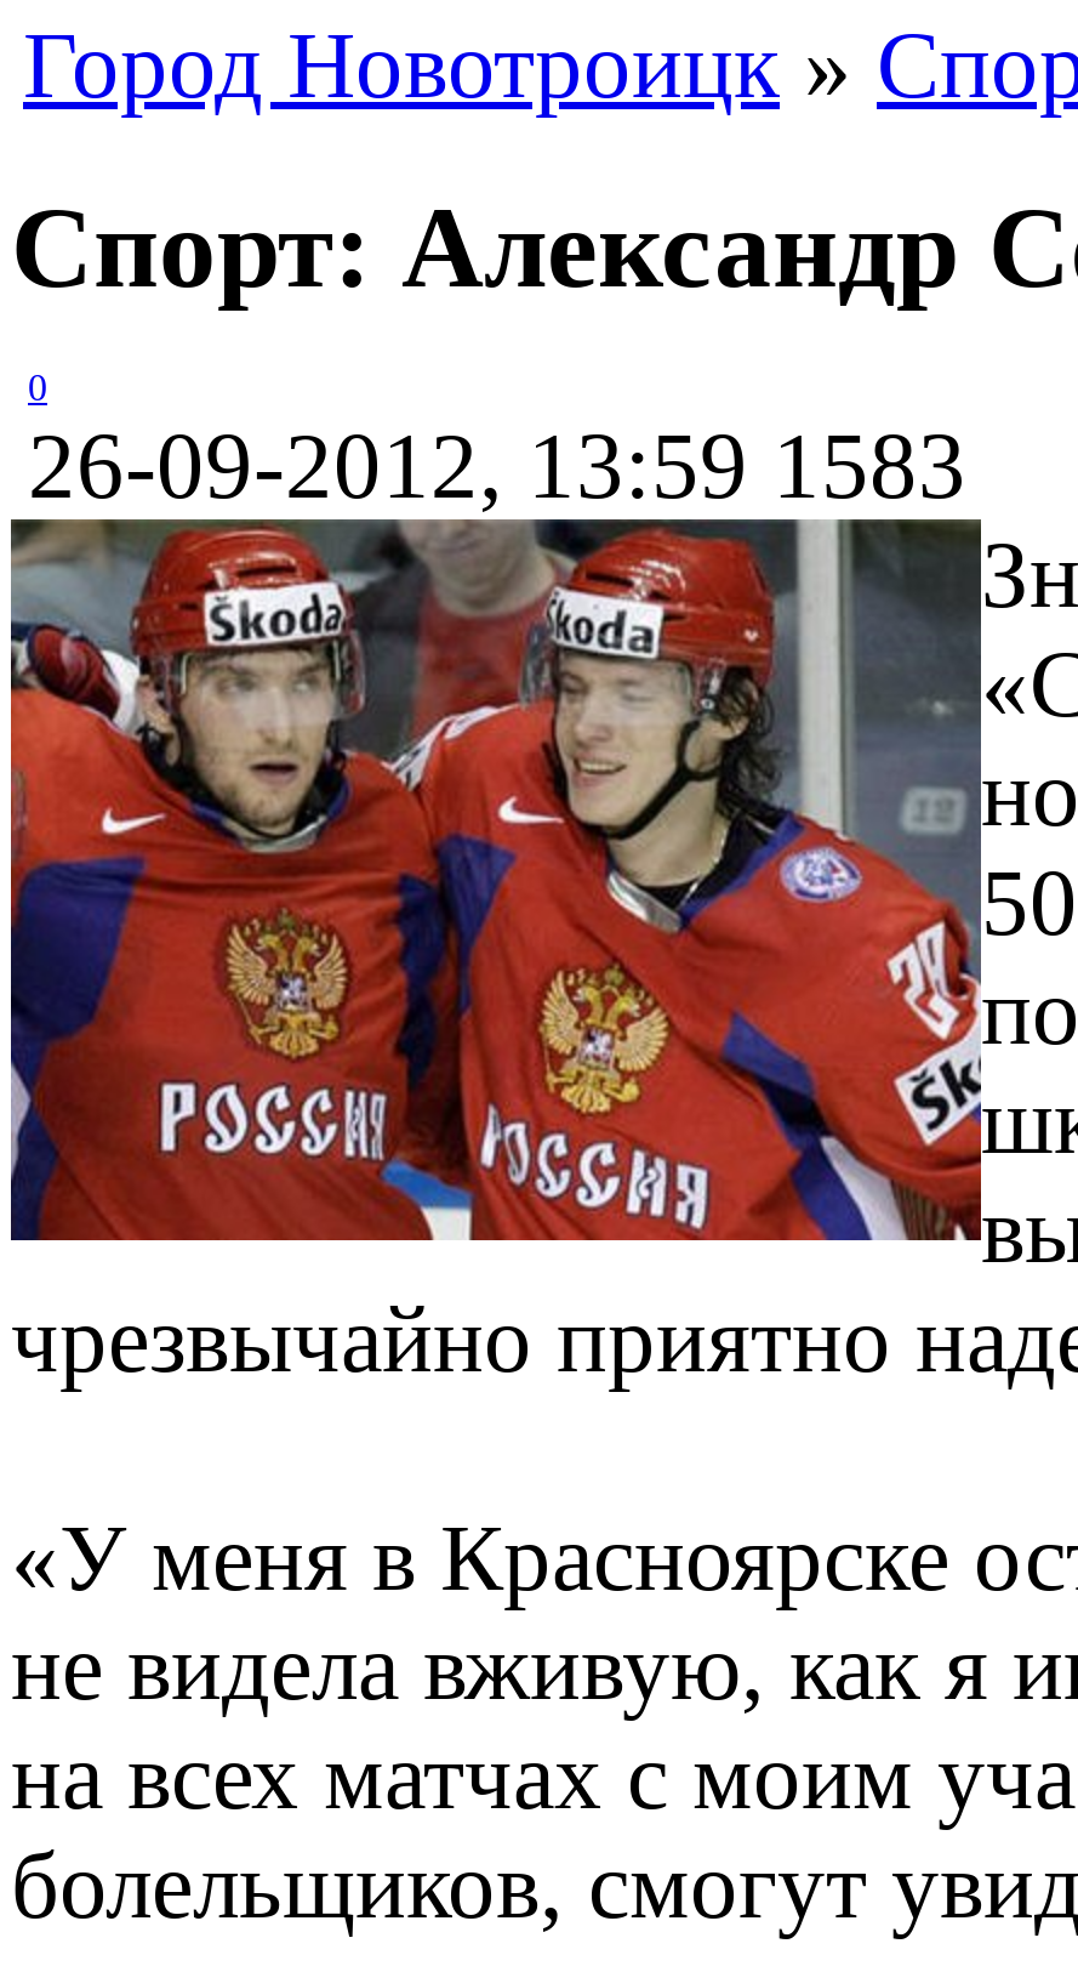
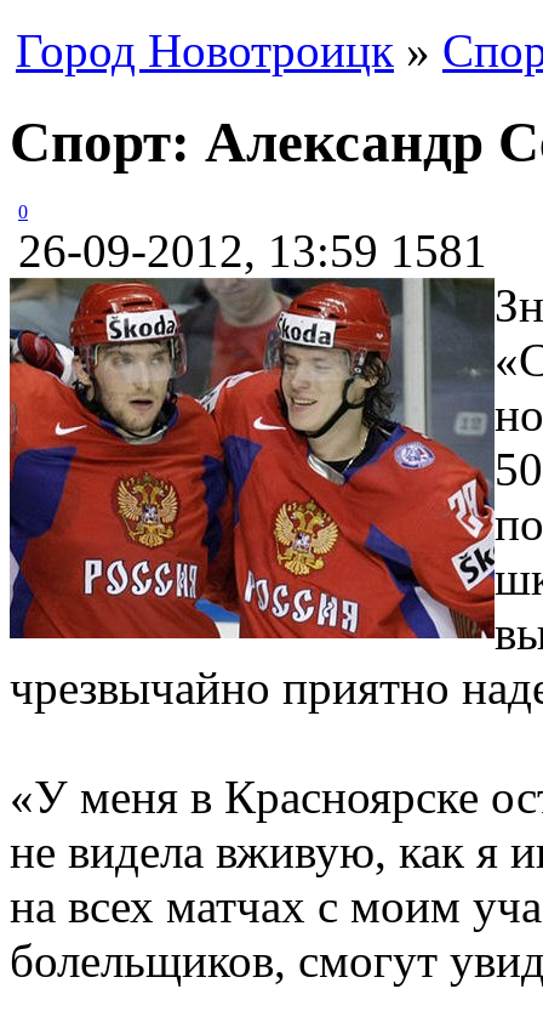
- 26-09-2012, 13:59 1583
+ 26-09-2012, 13:59 1581
